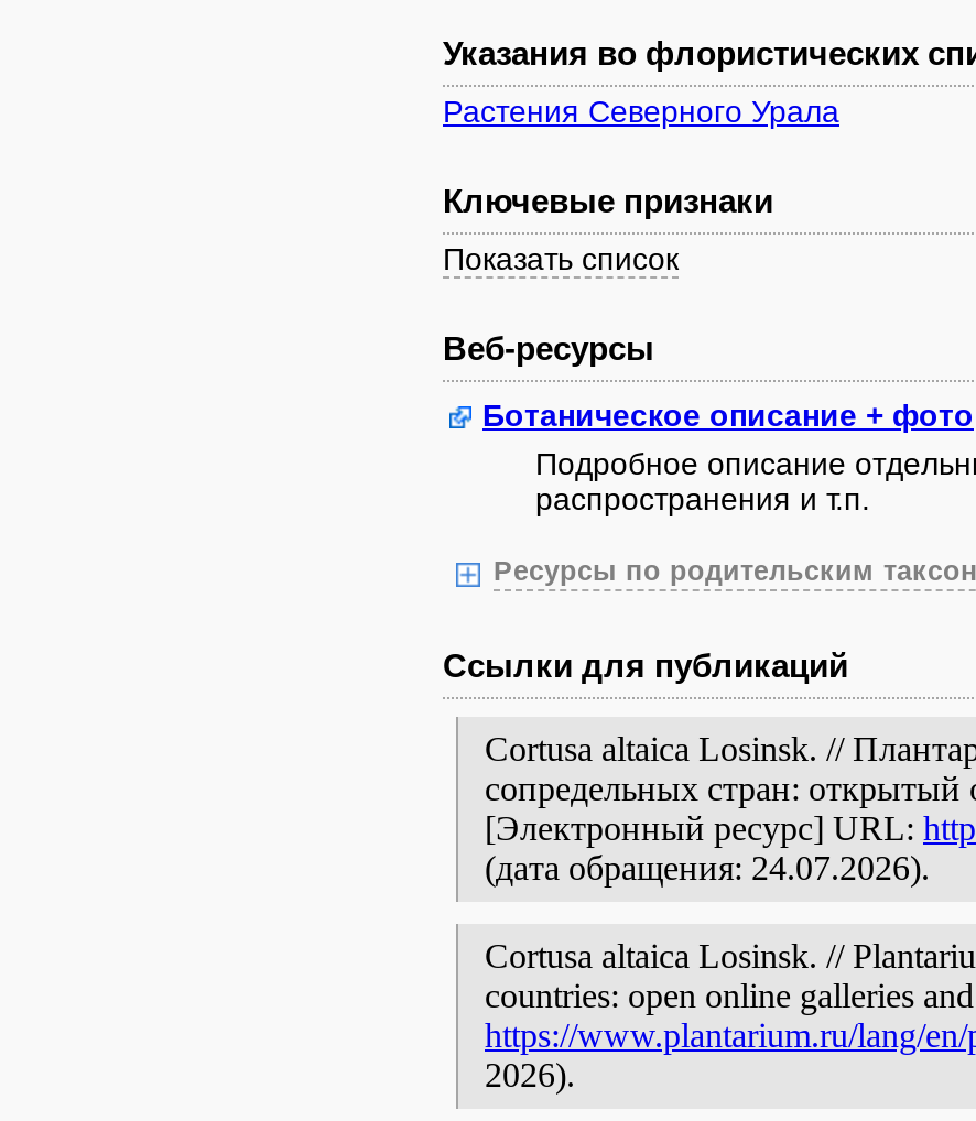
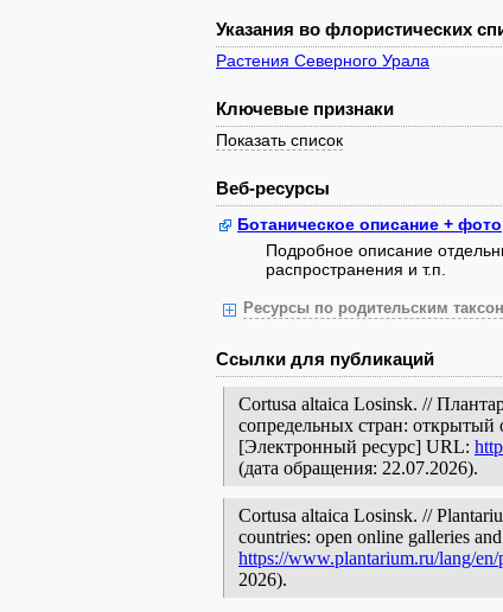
- (дата обращения: 24.07.2026).
+ (дата обращения: 22.07.2026).
